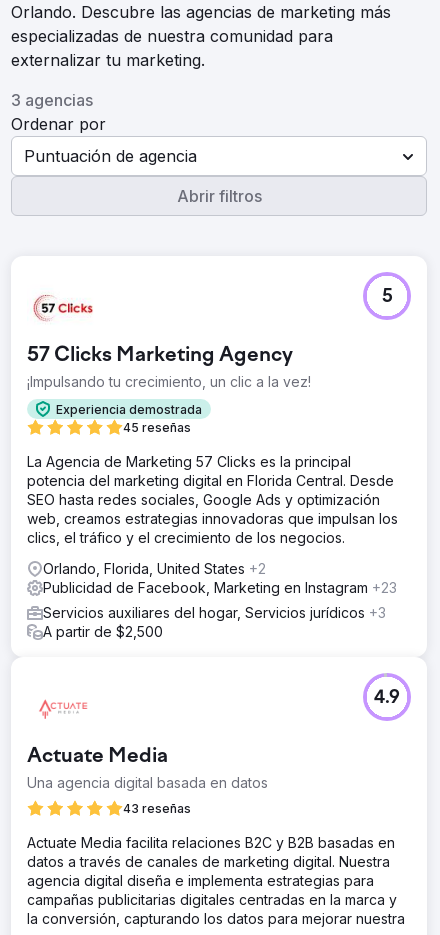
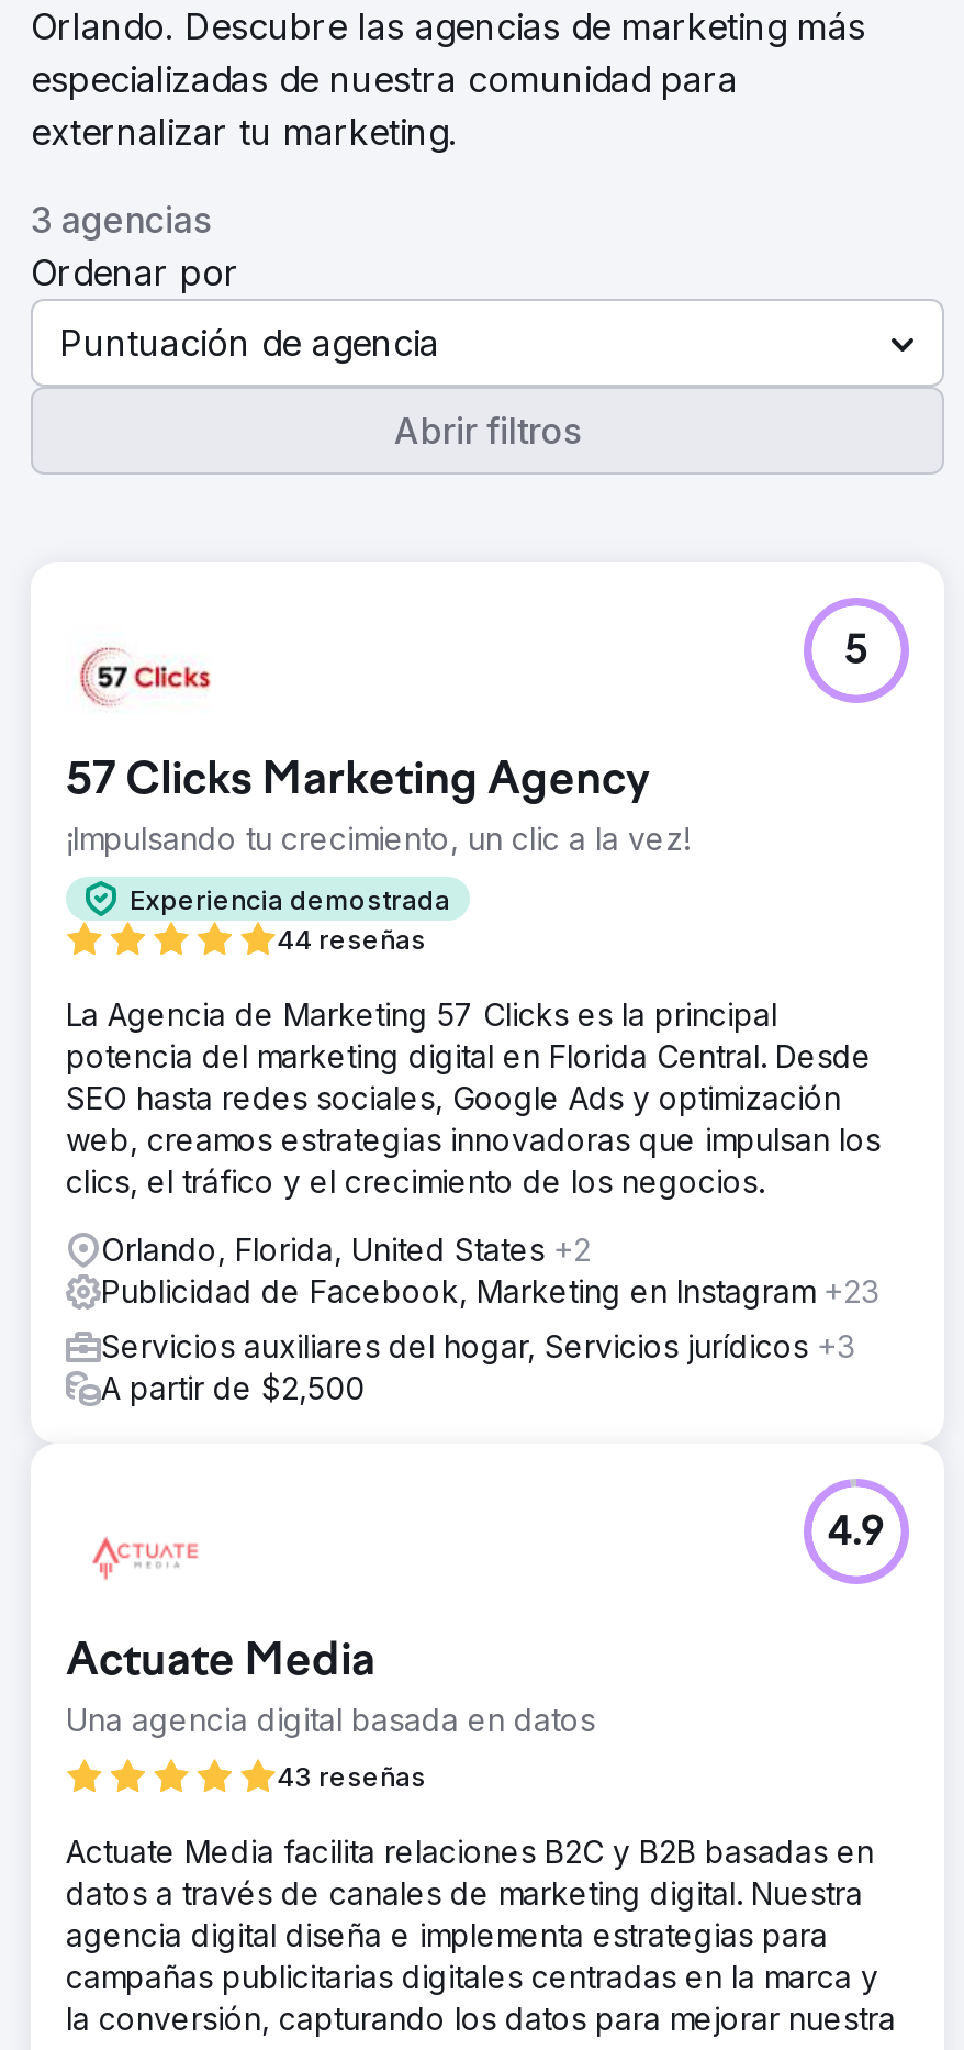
- 45 reseñas
+ 44 reseñas
